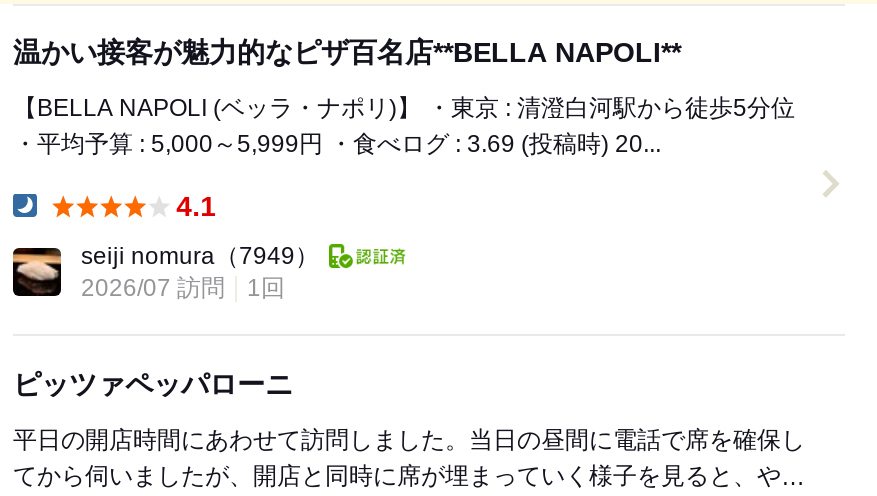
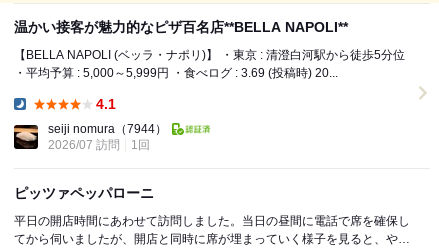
- seiji nomura（7949）
+ seiji nomura（7944）
